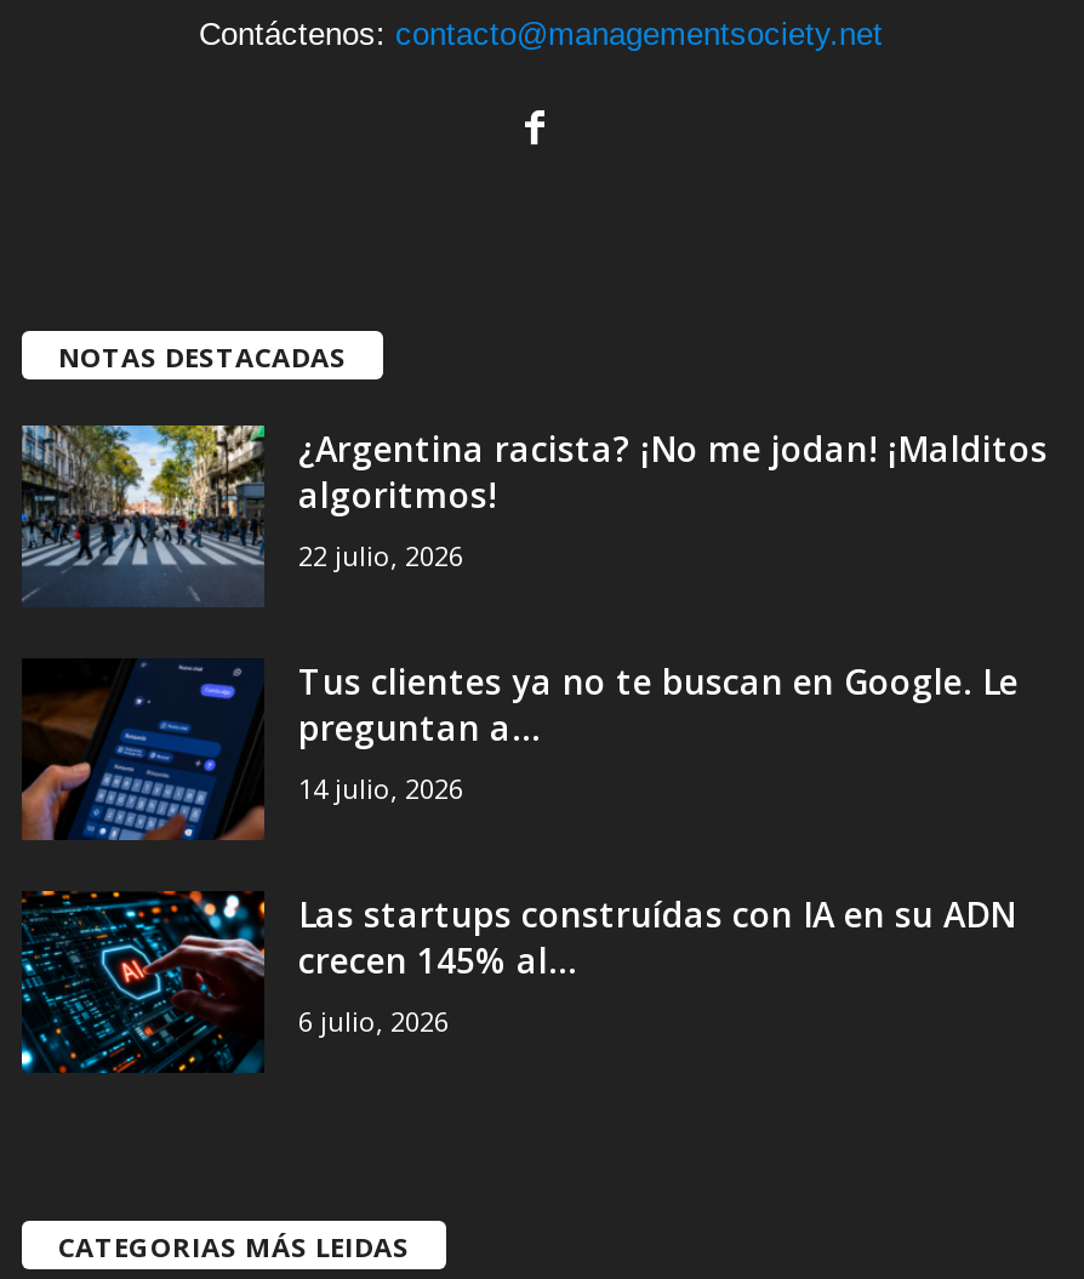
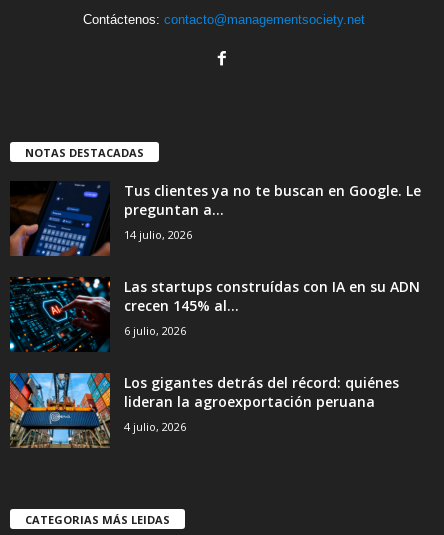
- [image]
- ¿Argentina racista? ¡No me jodan! ¡Malditos
- algoritmos!
- 22 julio, 2026

moved up: [image] | Tus clientes ya no te buscan en Google. Le | preguntan a... | 14 julio, 2026 | Las startups construídas con IA en su ADN | crecen 145% al... | 6 julio, 2026

+ [image]
+ Los gigantes detrás del récord: quiénes
+ lideran la agroexportación peruana
+ 4 julio, 2026
